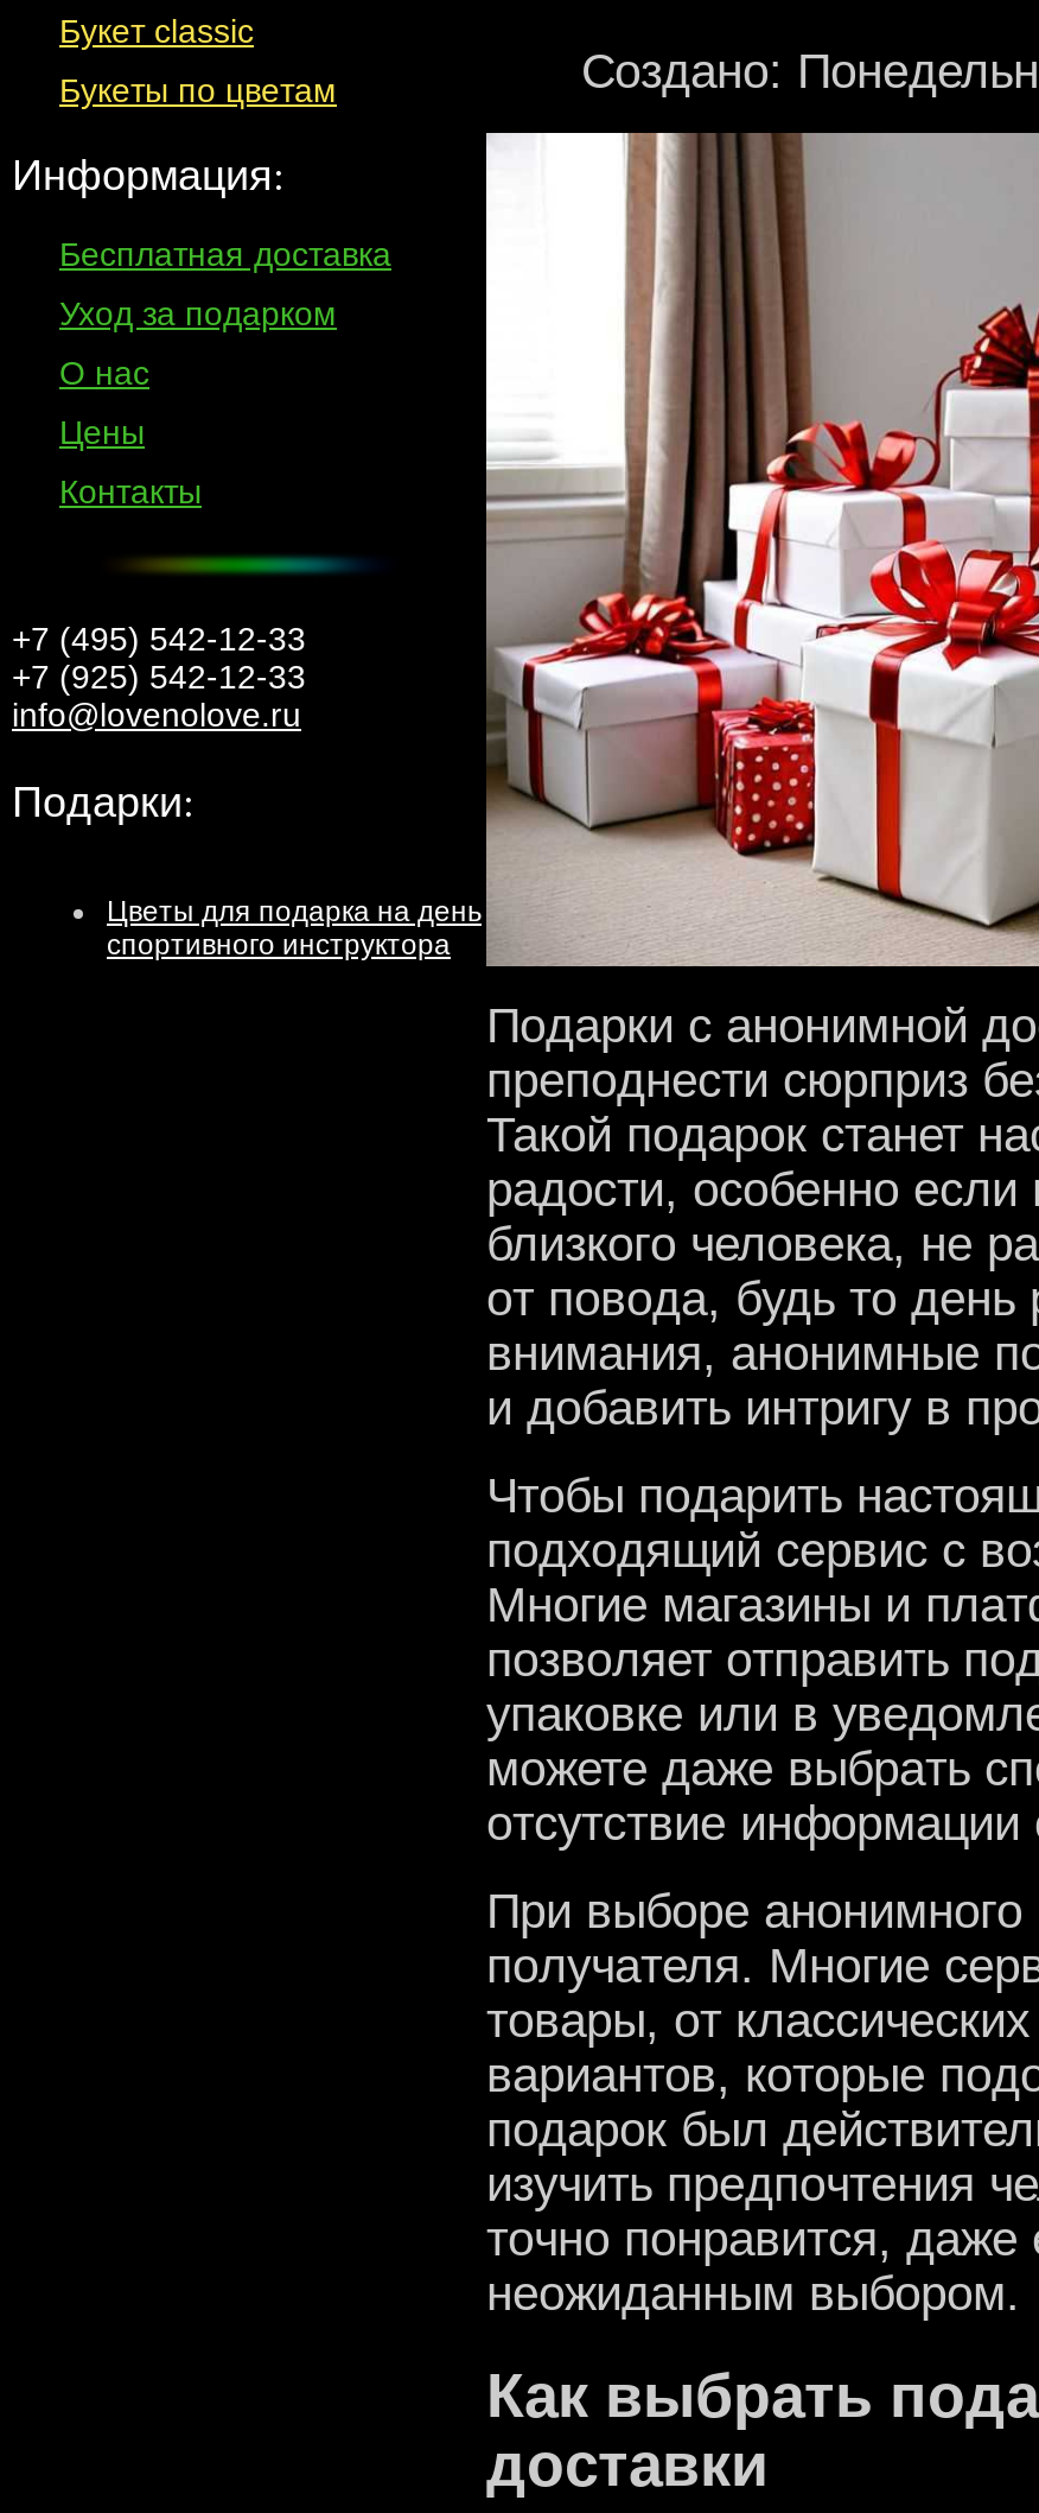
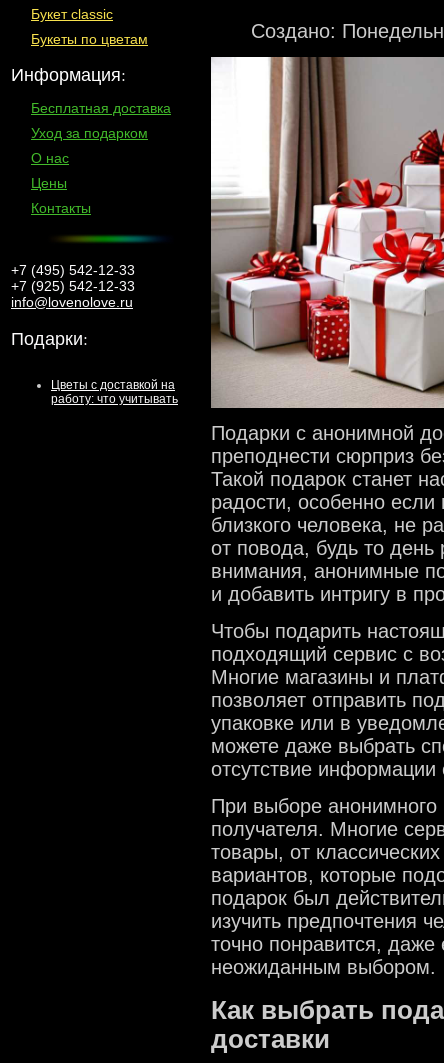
- Цветы для подарка на день
- спортивного инструктора
+ Цветы с доставкой на
+ работу: что учитывать
